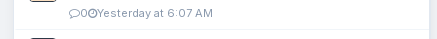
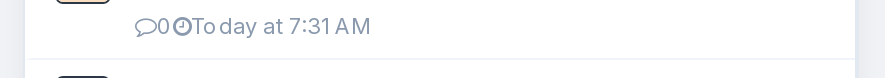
- Yesterday at 6:07 AM
+ Today at 7:31 AM
